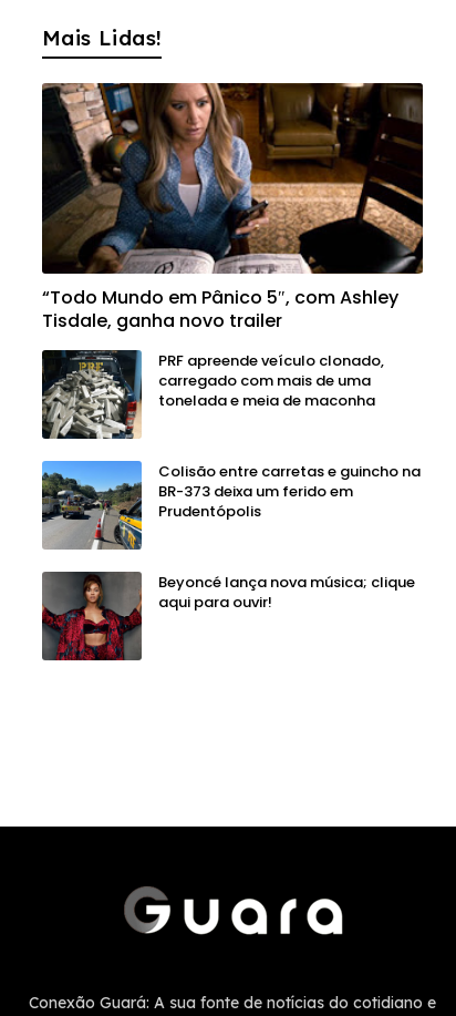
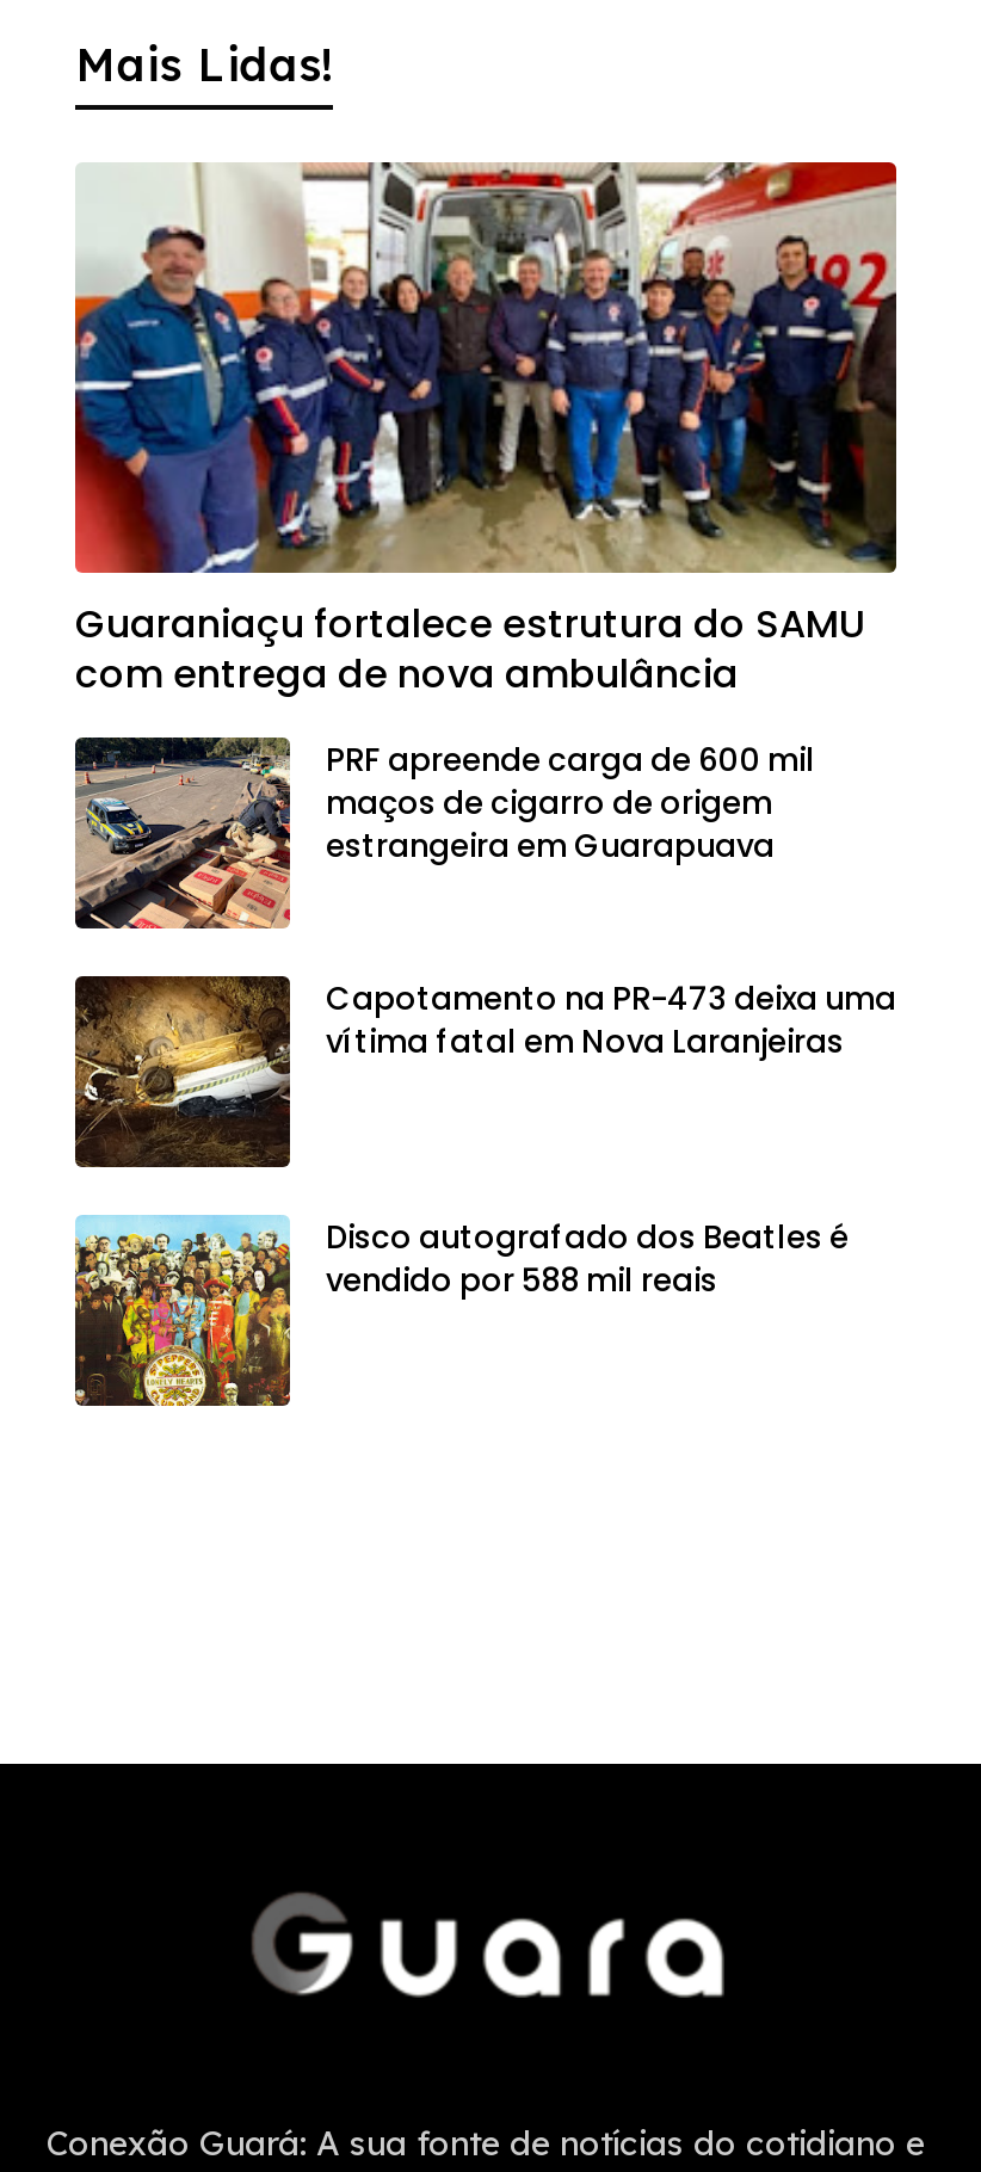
- [image]
- “Todo Mundo em Pânico 5″, com Ashley
- Tisdale, ganha novo trailer
+ [image]
+ Guaraniaçu fortalece estrutura do SAMU
+ com entrega de nova ambulância

- [image]
- PRF apreende veículo clonado,
- carregado com mais de uma
- tonelada e meia de maconha
+ [image]
+ PRF apreende carga de 600 mil
+ maços de cigarro de origem
+ estrangeira em Guarapuava

- [image]
- Colisão entre carretas e guincho na
- BR-373 deixa um ferido em
- Prudentópolis
+ [image]
+ Capotamento na PR-473 deixa uma
+ vítima fatal em Nova Laranjeiras

- [image]
- Beyoncé lança nova música; clique
- aqui para ouvir!
+ [image]
+ Disco autografado dos Beatles é
+ vendido por 588 mil reais
